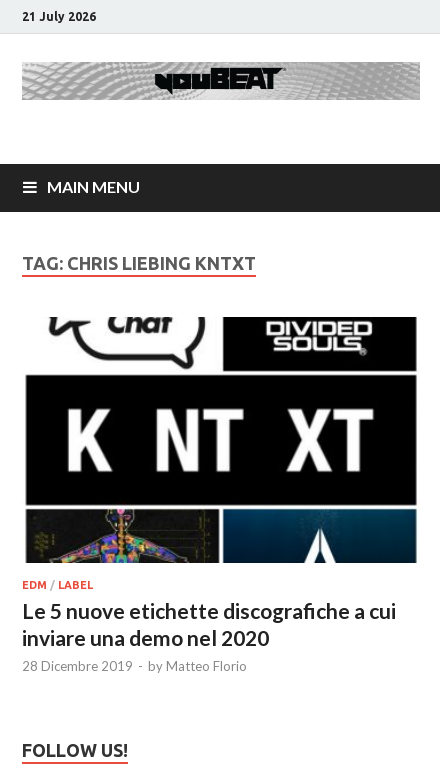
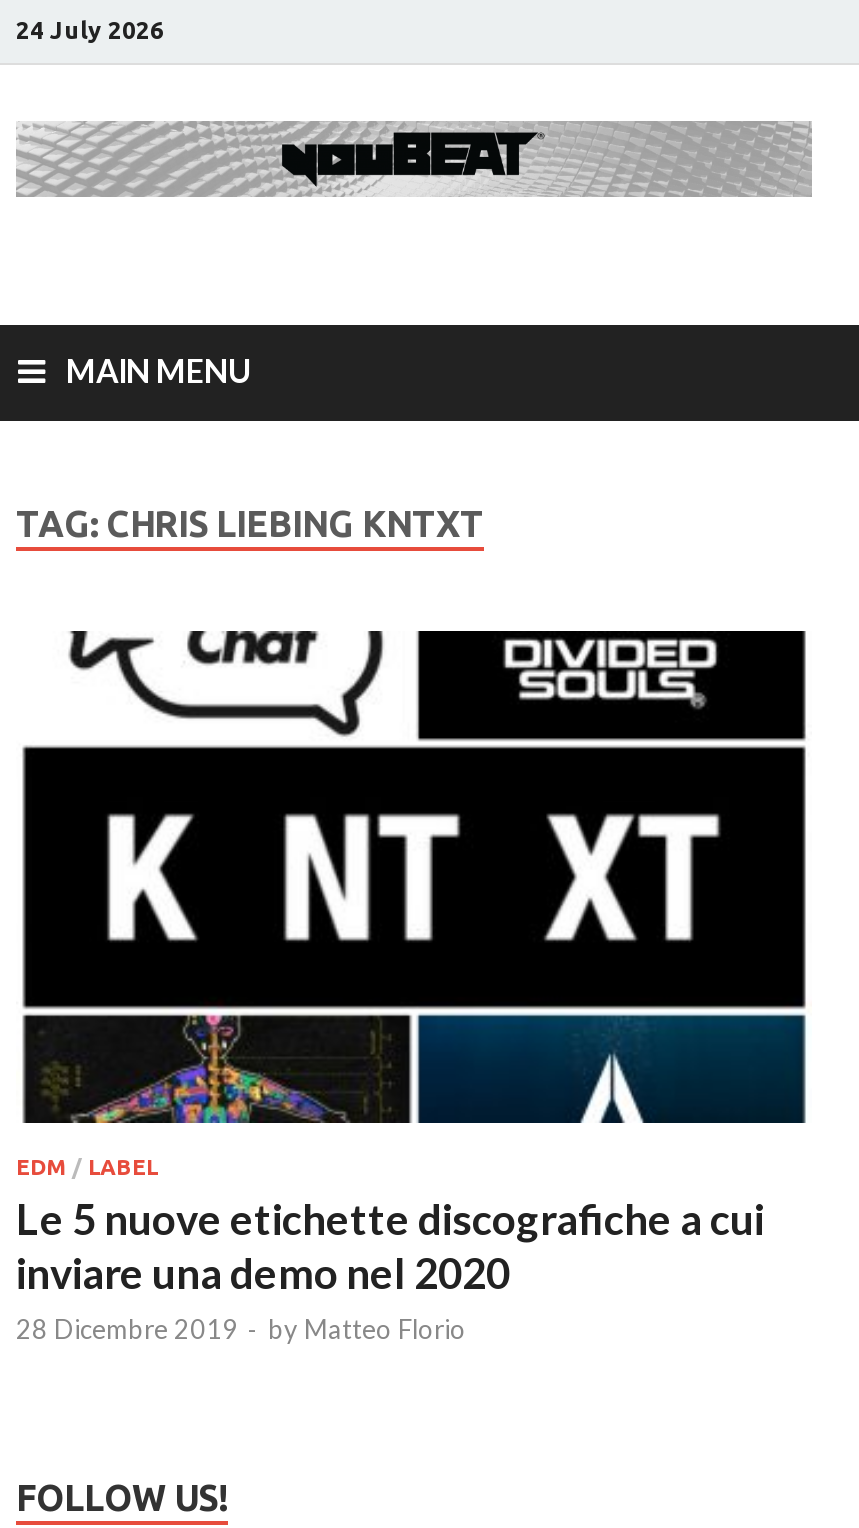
- 21 July 2026
+ 24 July 2026
